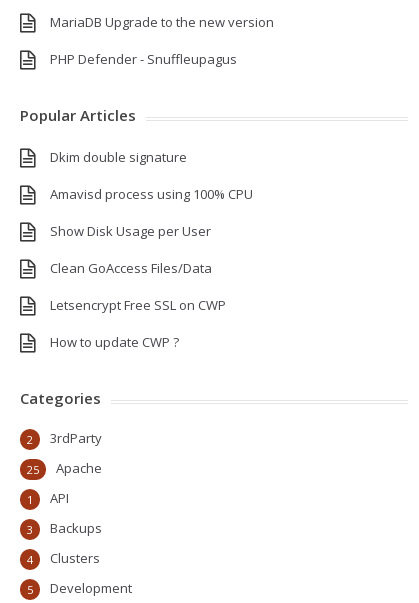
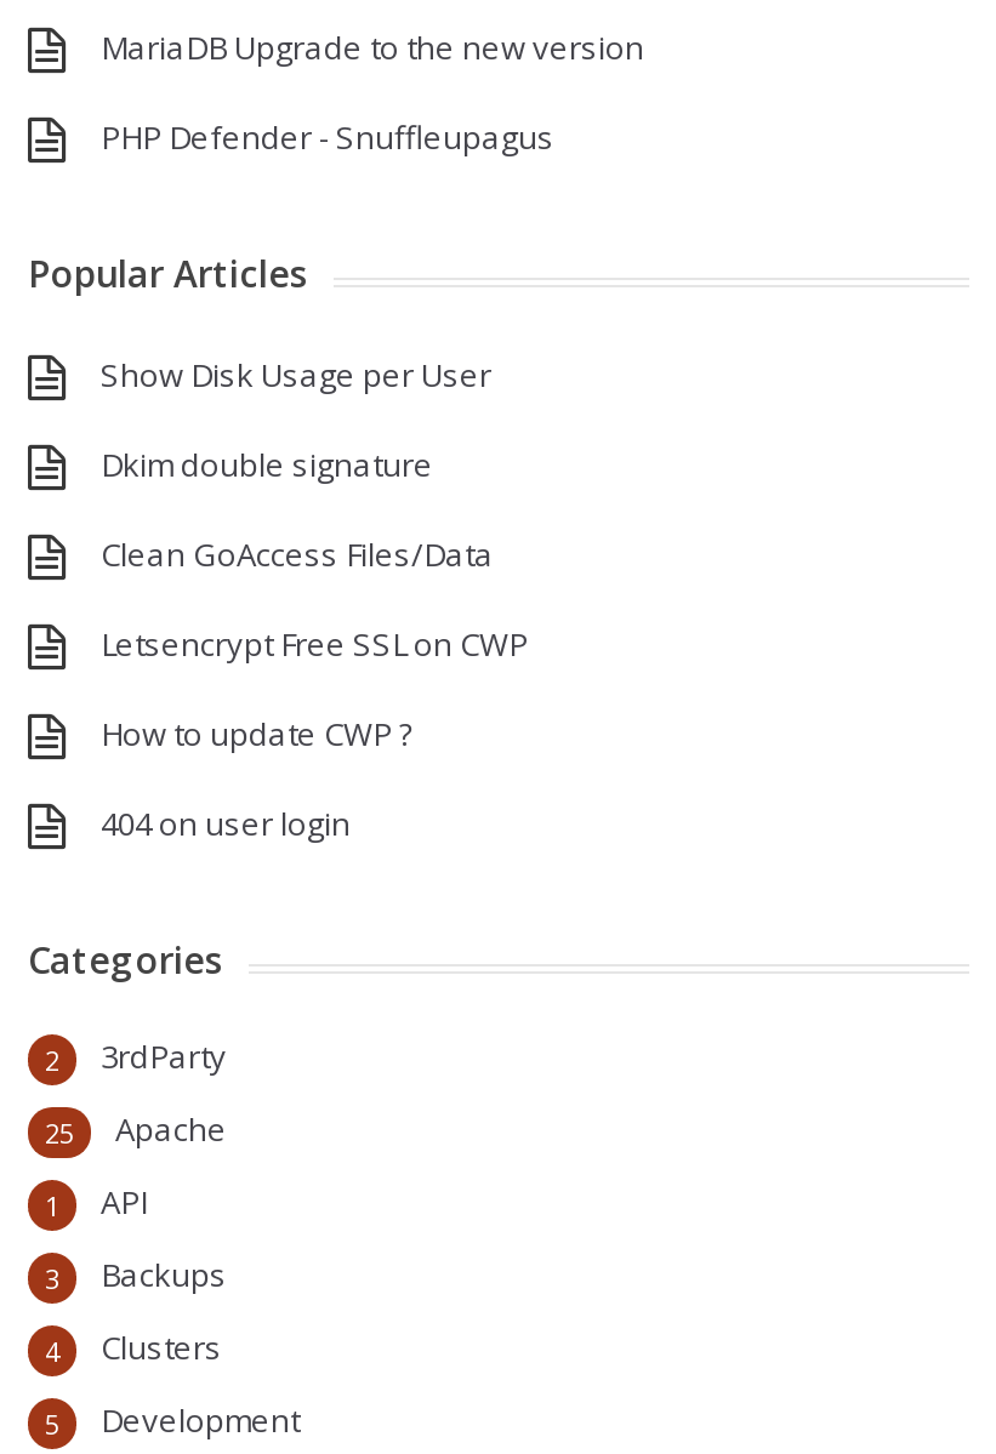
moved down: Dkim double signature

- Amavisd process using 100% CPU

moved up: Show Disk Usage per User

moved up: Clean GoAccess Files/Data | Letsencrypt Free SSL on CWP | How to update CWP ?

+ 404 on user login
